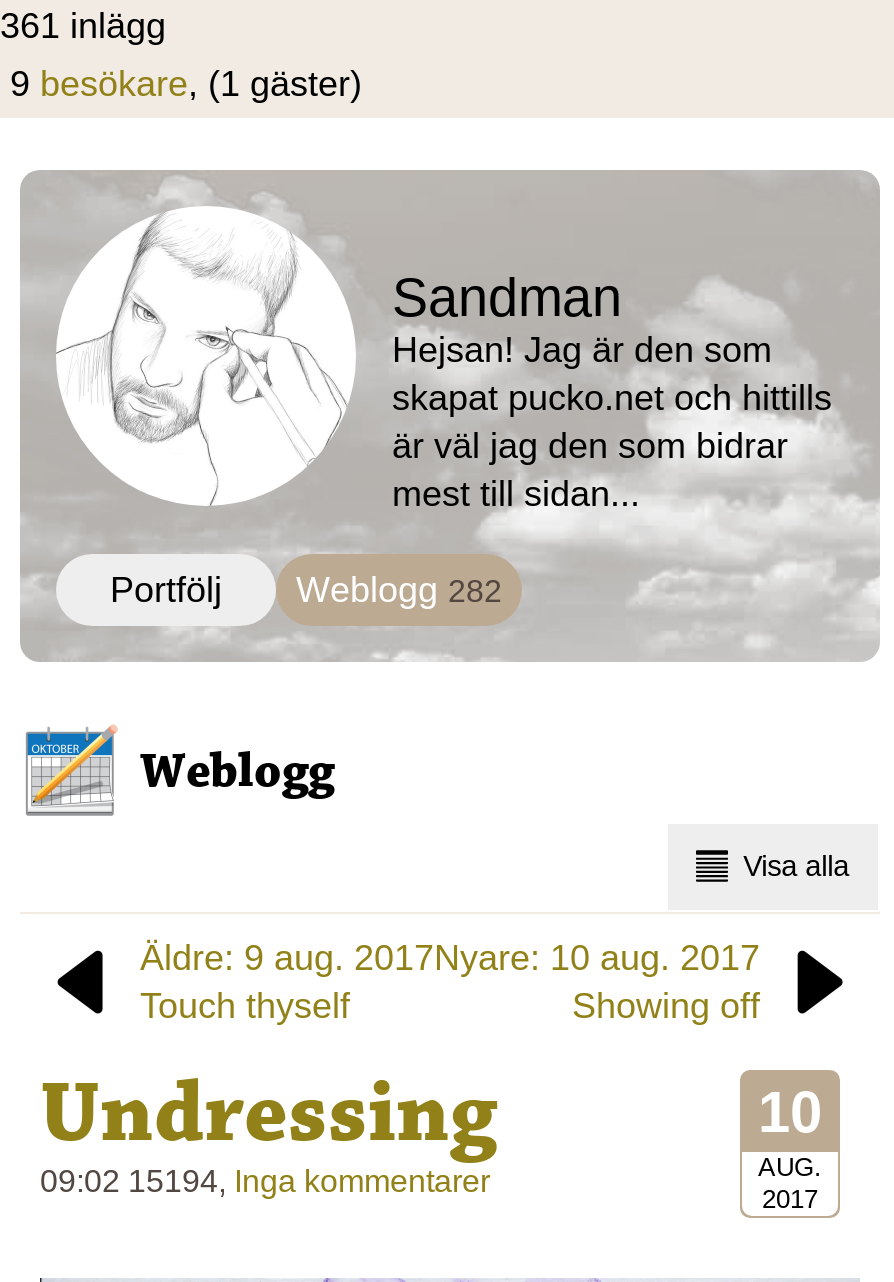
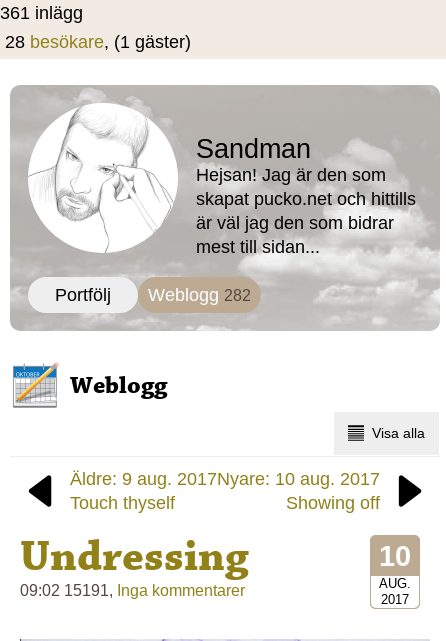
- 9 besökare, (1 gäster)
+ 28 besökare, (1 gäster)

- 09:02 15194, Inga kommentarer
+ 09:02 15191, Inga kommentarer
